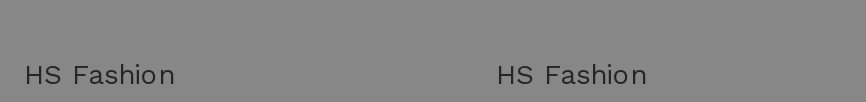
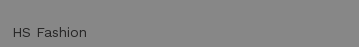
- HS Fashion
